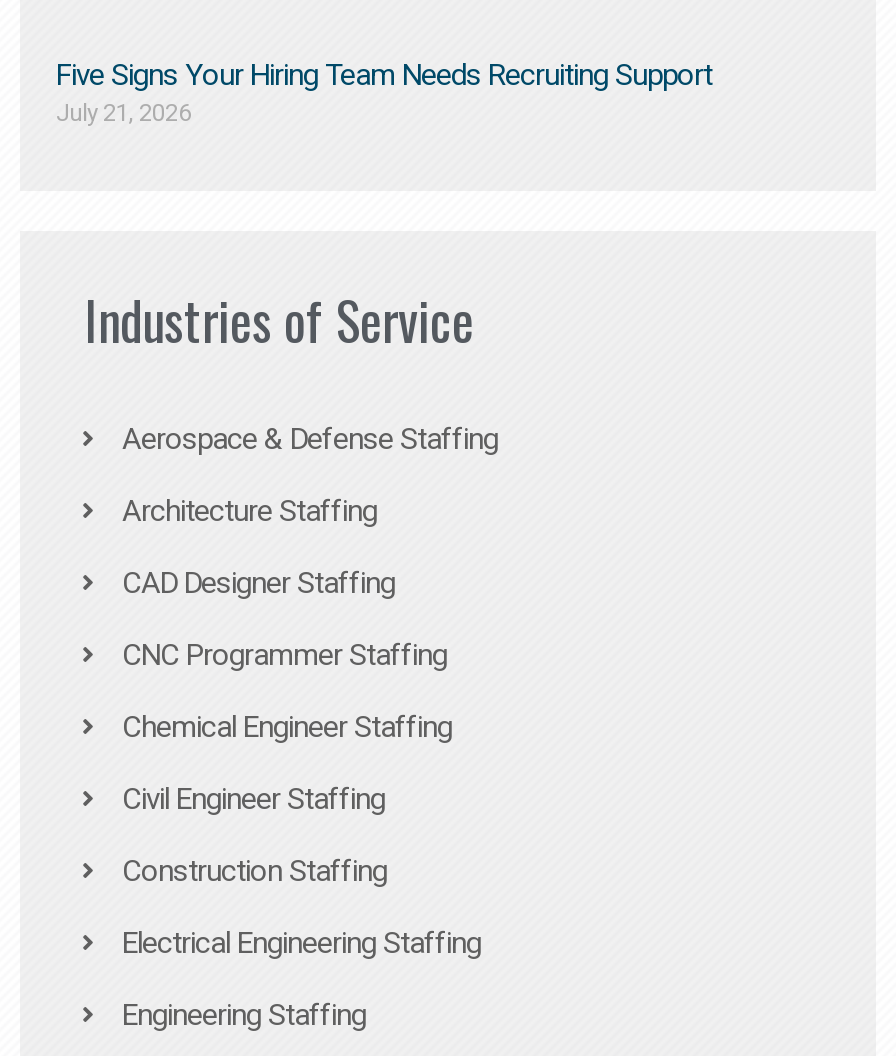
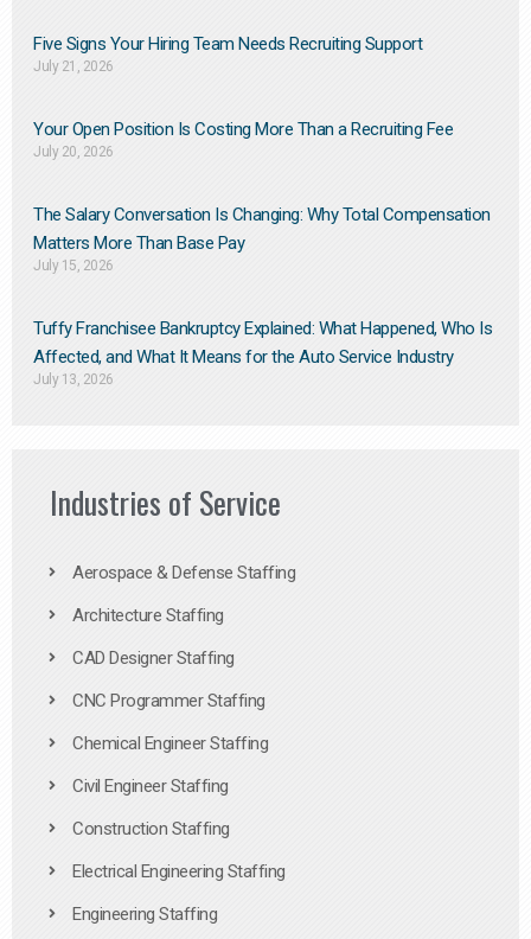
+ Your Open Position Is Costing More Than a Recruiting Fee
+ July 20, 2026
+ The Salary Conversation Is Changing: Why Total Compensation
+ Matters More Than Base Pay
+ July 15, 2026
+ Tuffy Franchisee Bankruptcy Explained: What Happened, Who Is
+ Affected, and What It Means for the Auto Service Industry
+ July 13, 2026
